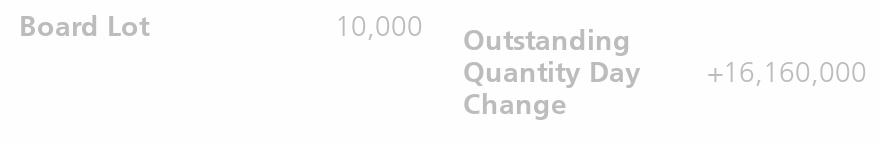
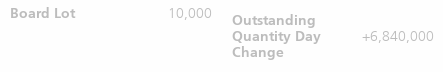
- +16,160,000
+ +6,840,000
